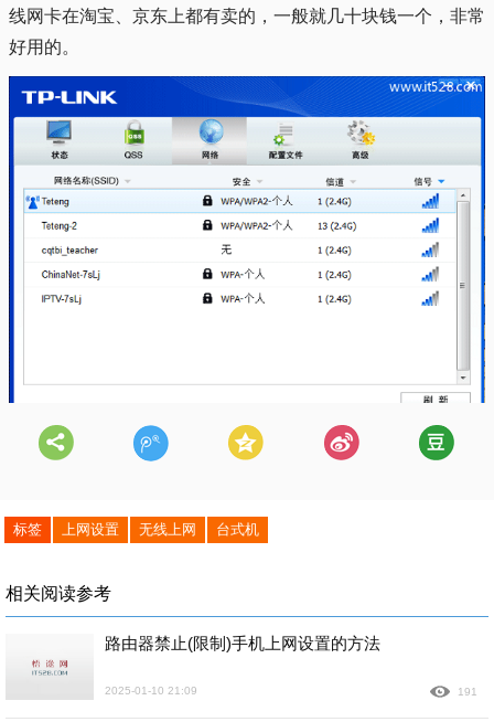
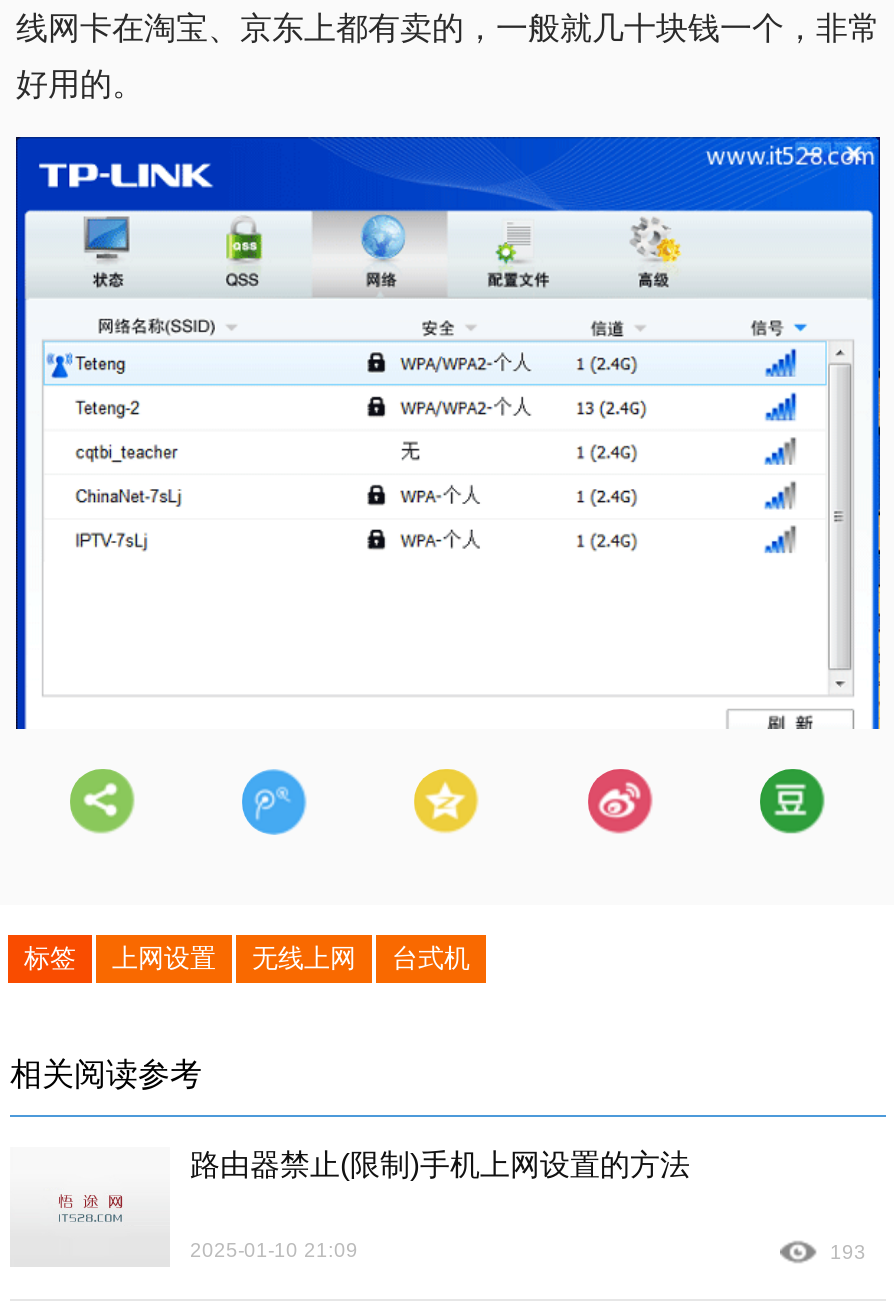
- 191
+ 193
